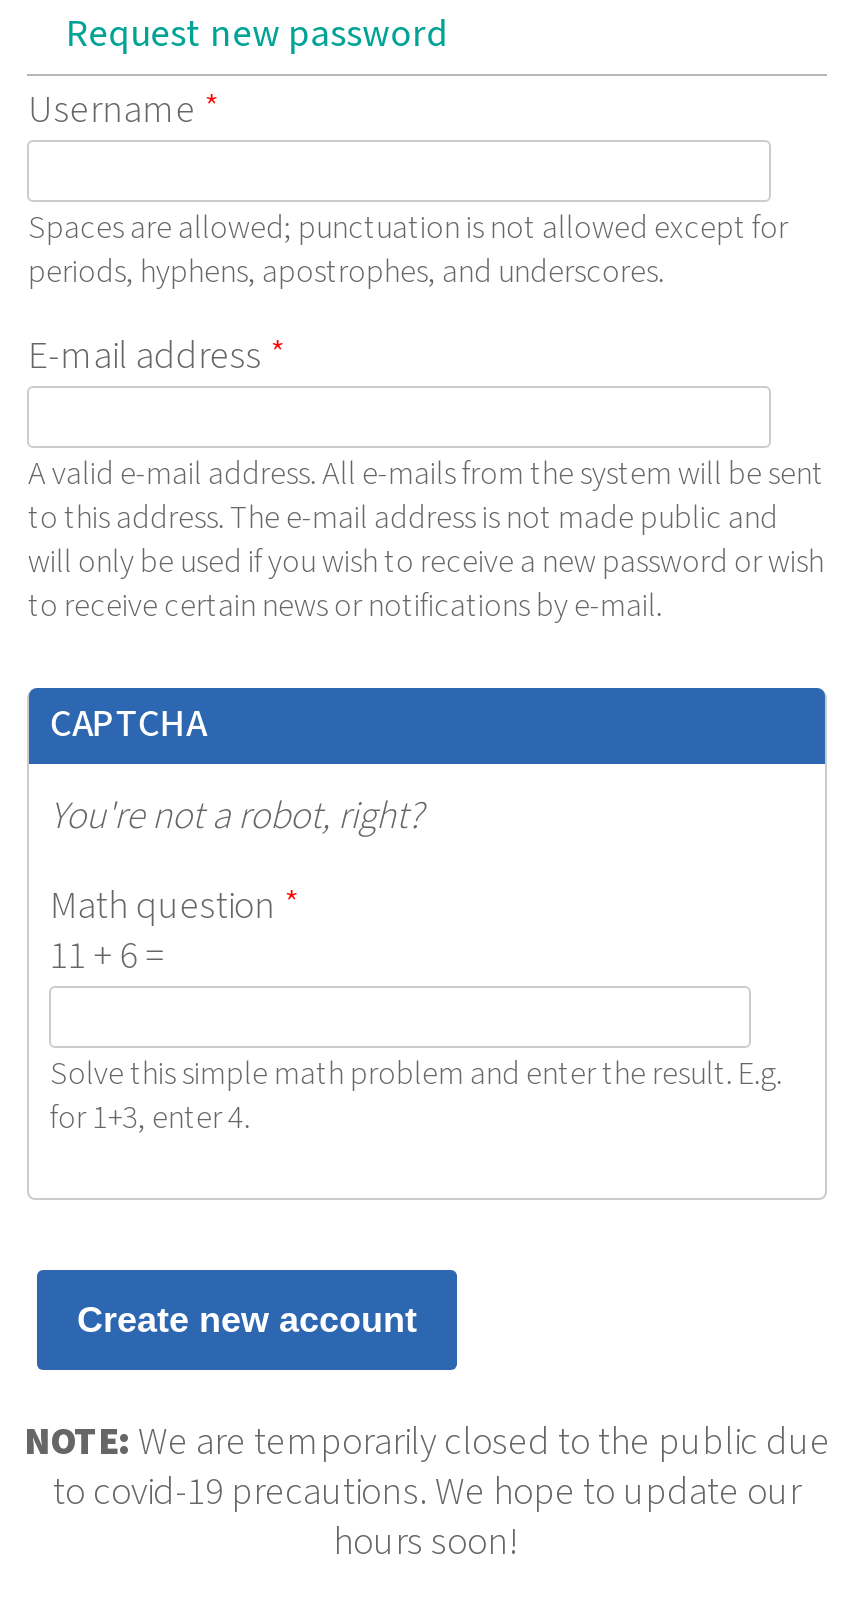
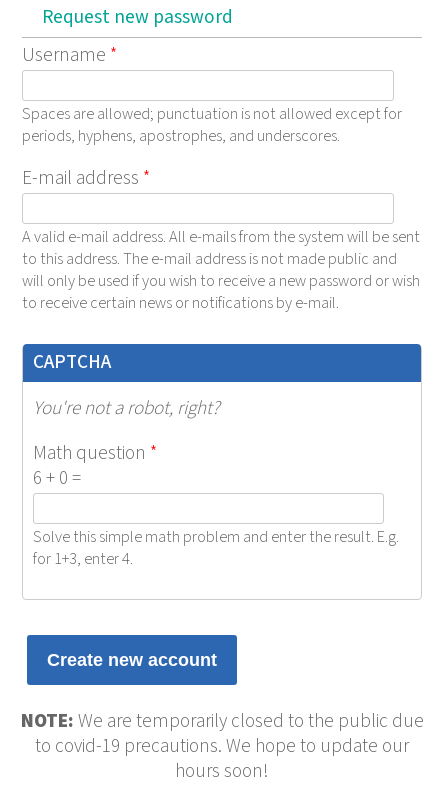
- 11 + 6 =
+ 6 + 0 =
